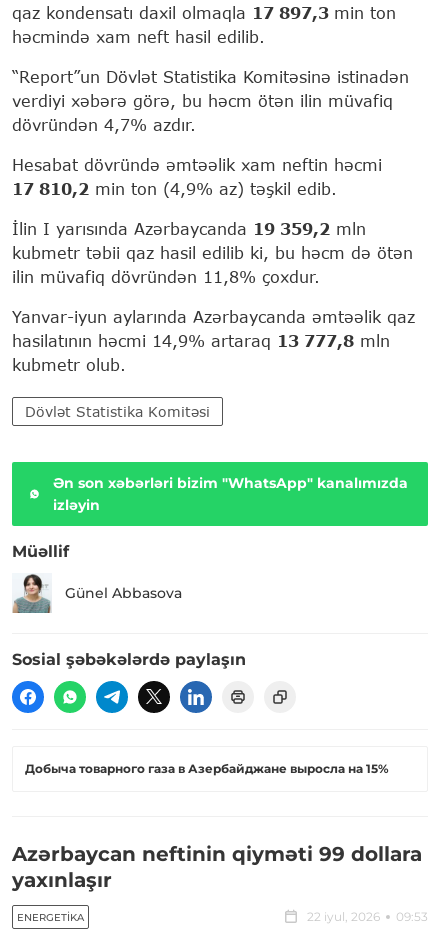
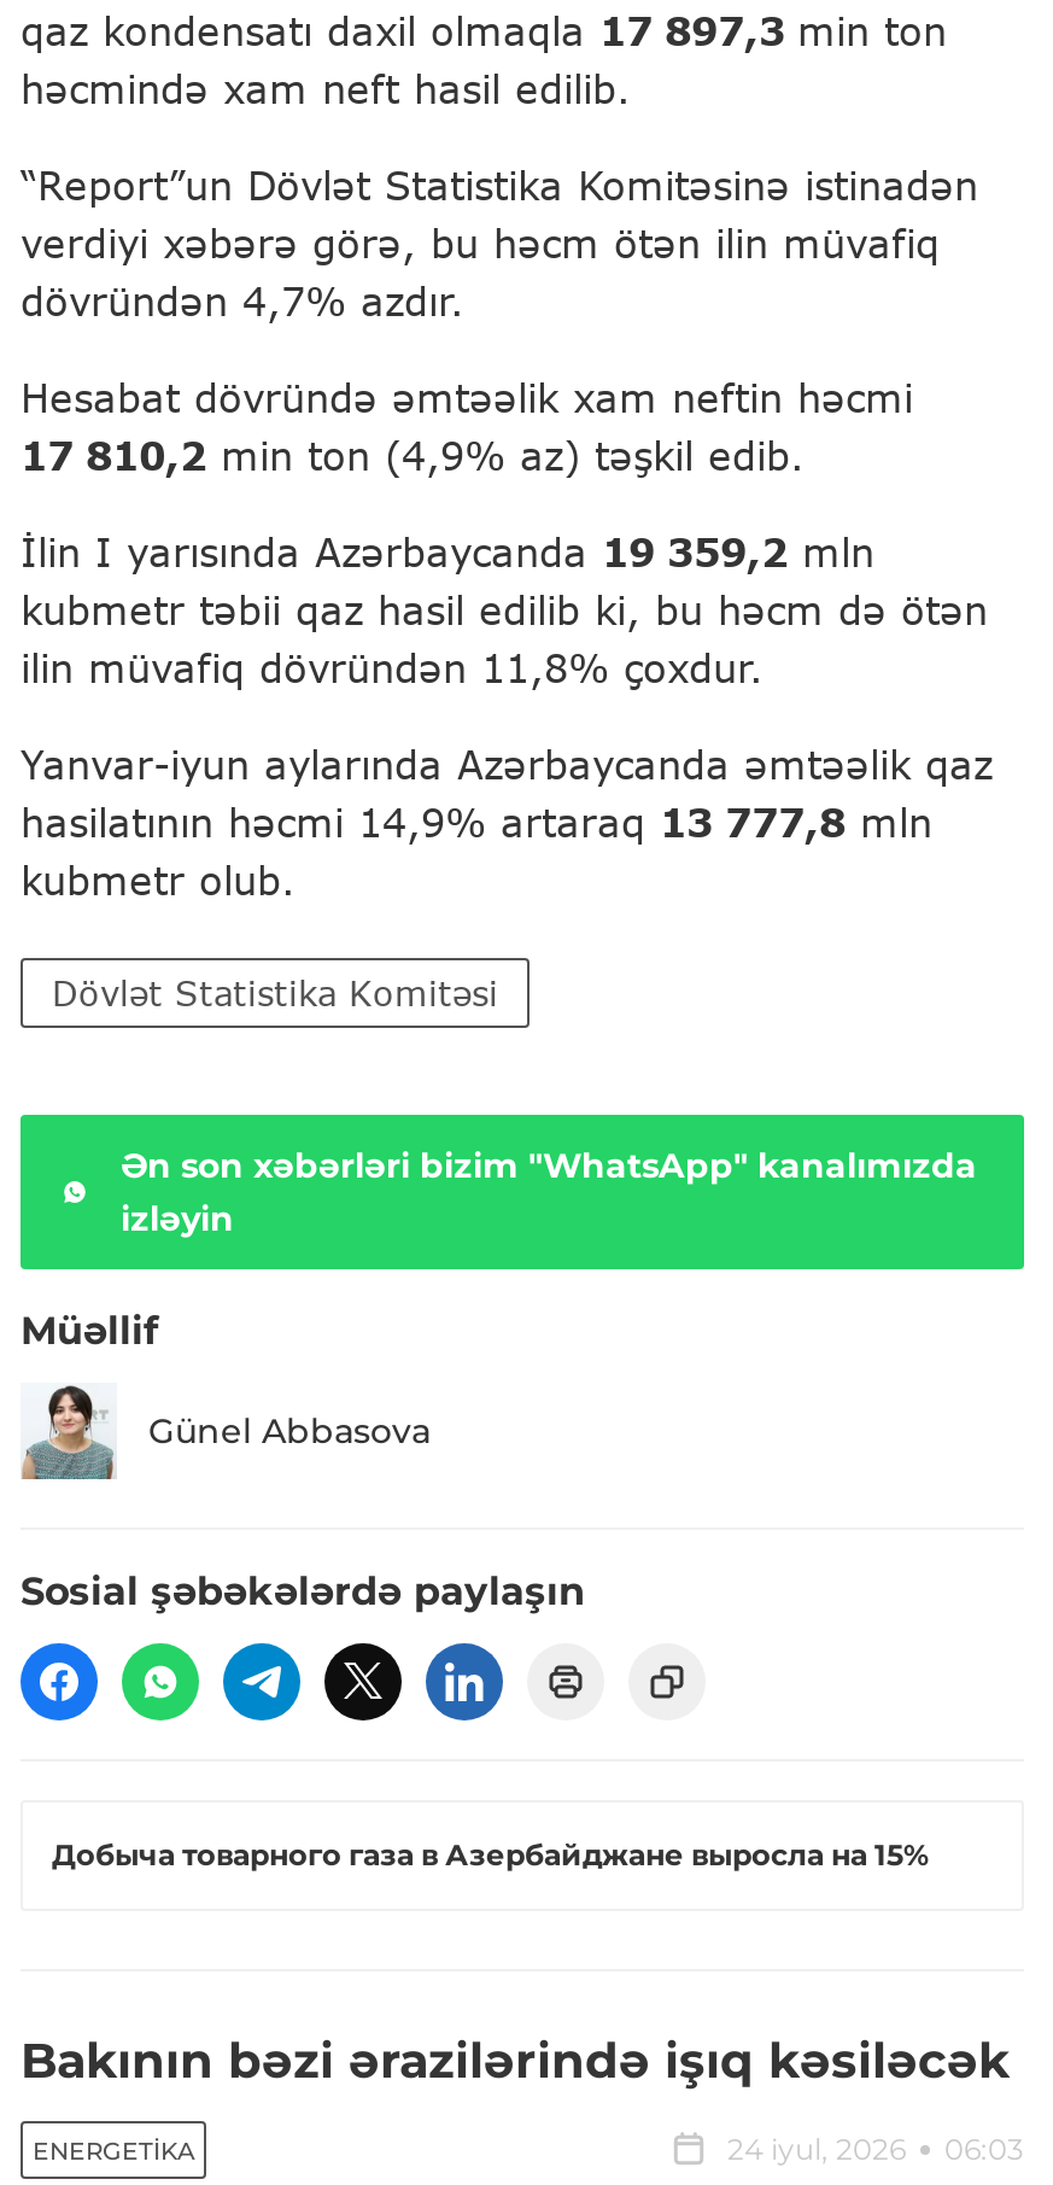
- Azərbaycan neftinin qiyməti 99 dollara
- yaxınlaşır
+ Bakının bəzi ərazilərində işıq kəsiləcək

- 22 iyul, 2026
- 09:53
+ 24 iyul, 2026
+ 06:03
